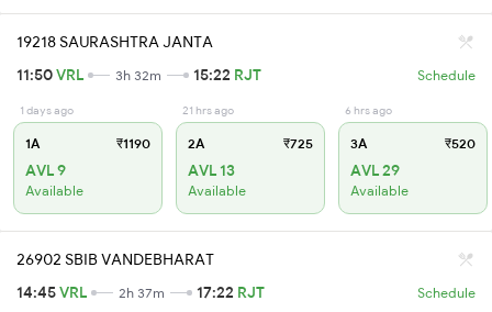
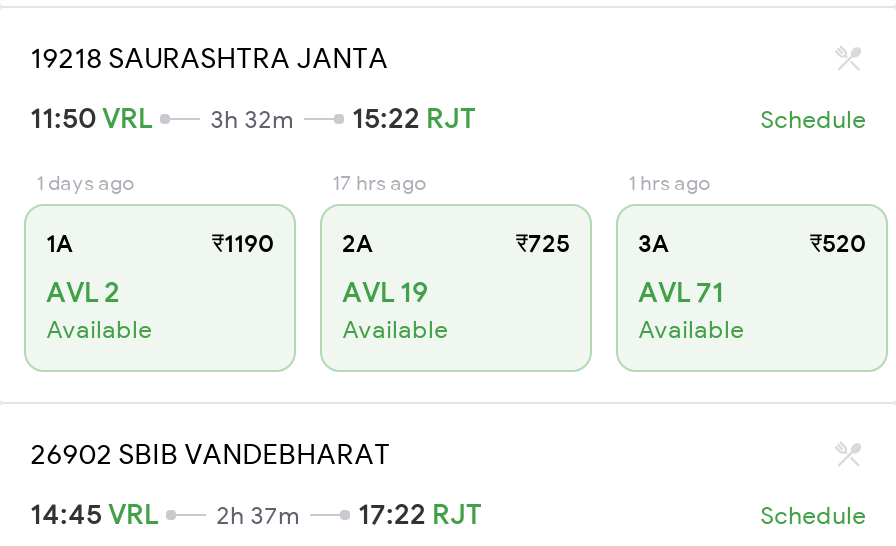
- 21 hrs ago
+ 17 hrs ago

- 6 hrs ago
+ 1 hrs ago

- AVL 9
+ AVL 2

- AVL 13
+ AVL 19

- AVL 29
+ AVL 71
